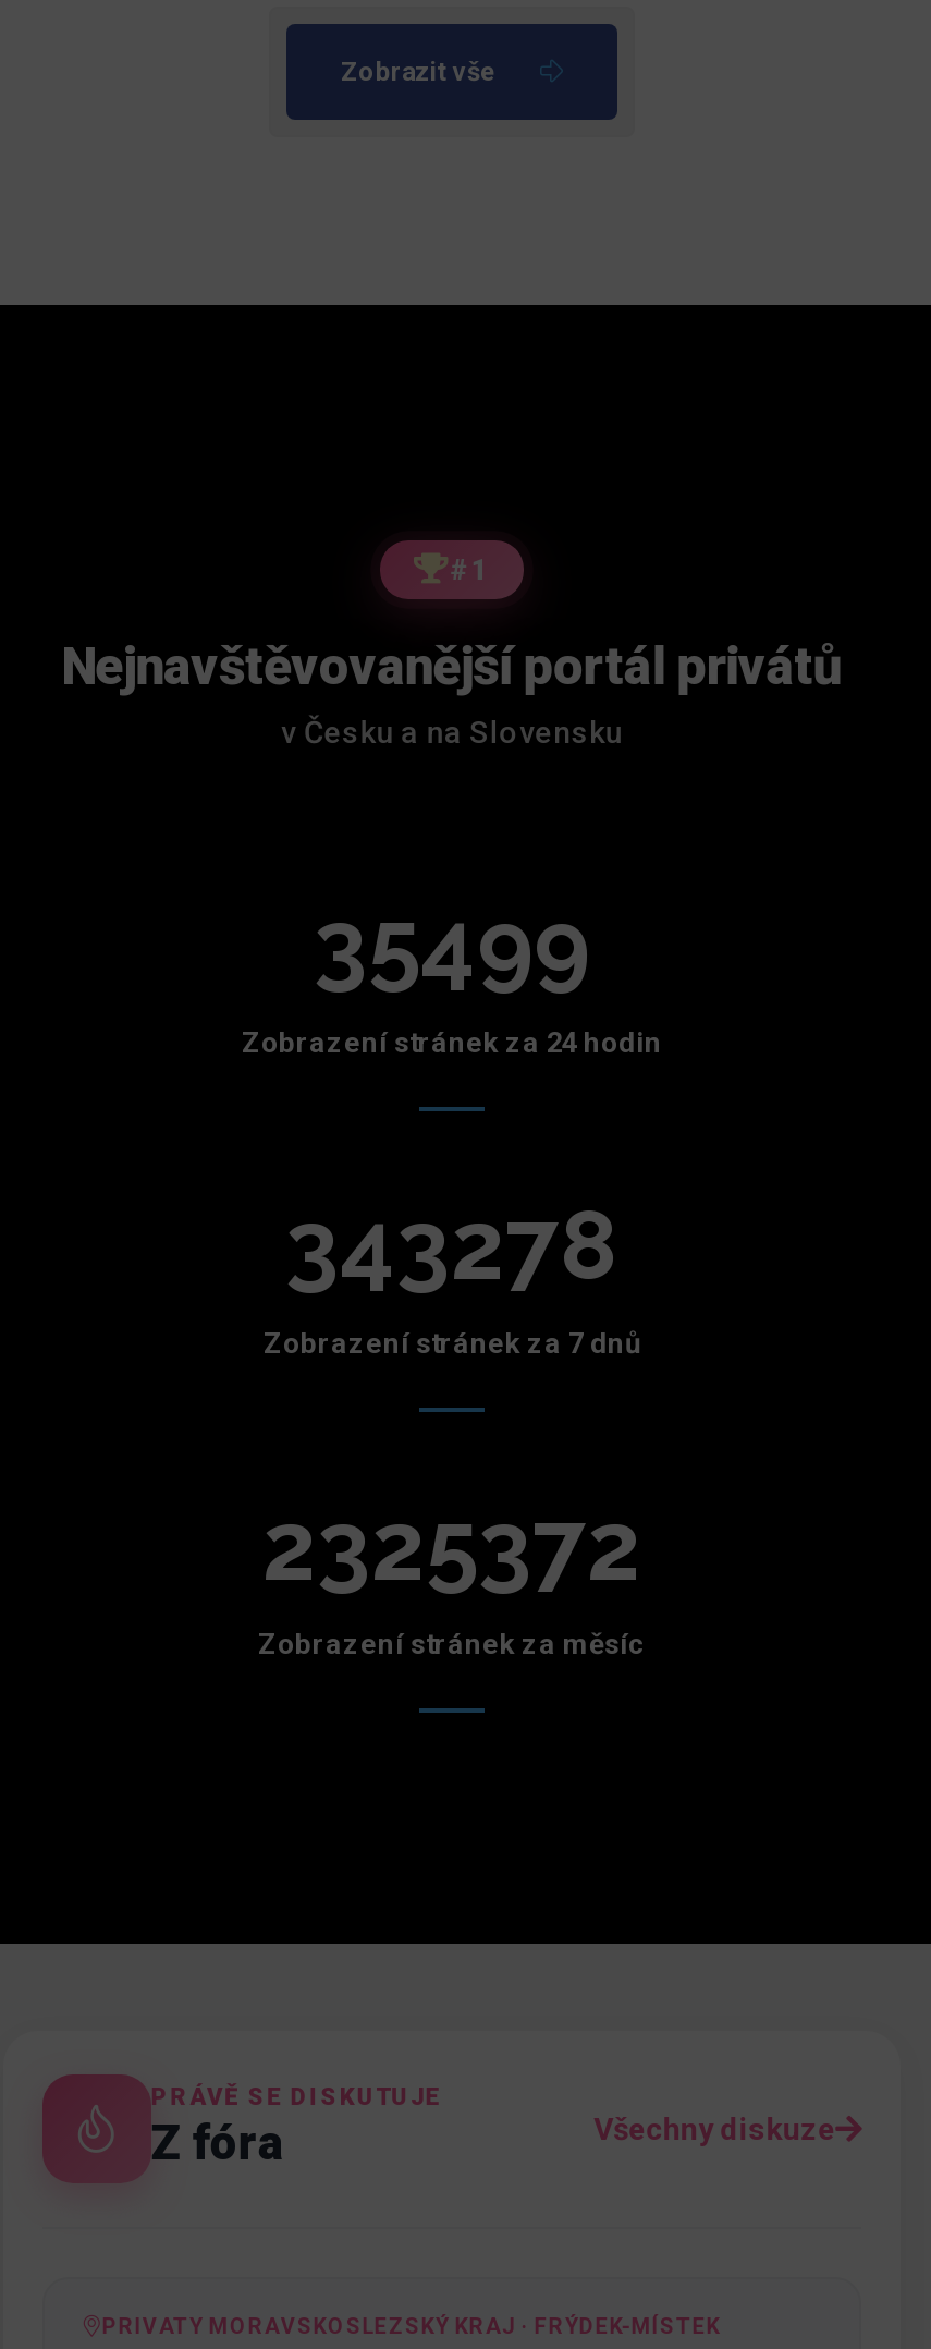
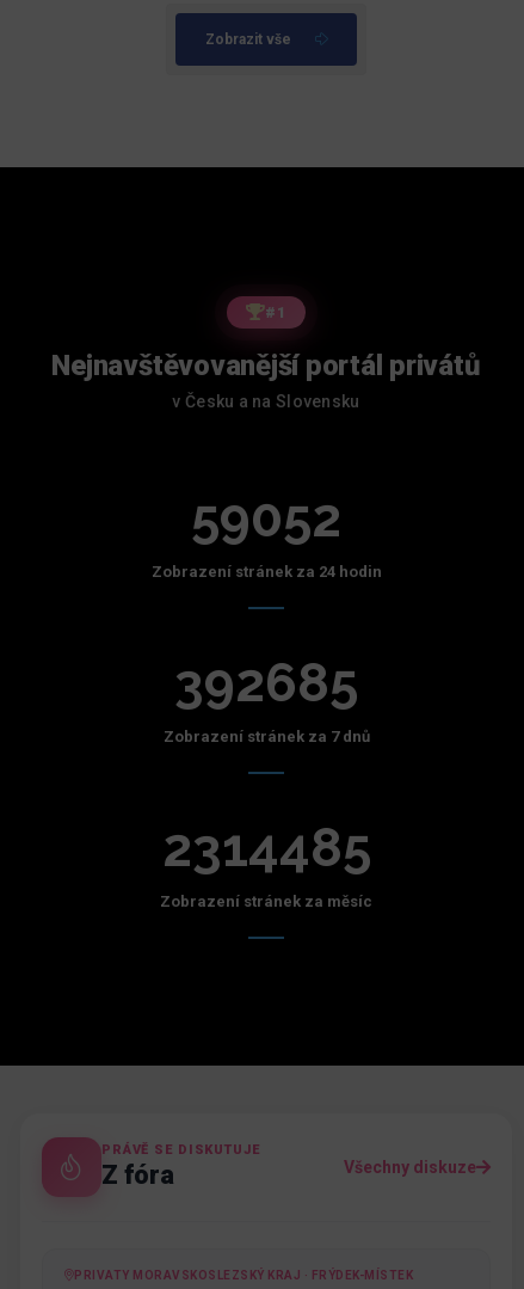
- 35499
+ 59052

- 343278
+ 392685

- 2325372
+ 2314485
